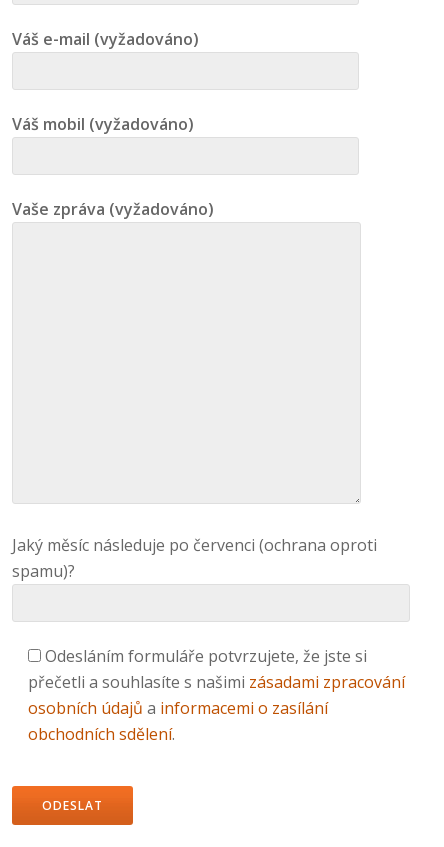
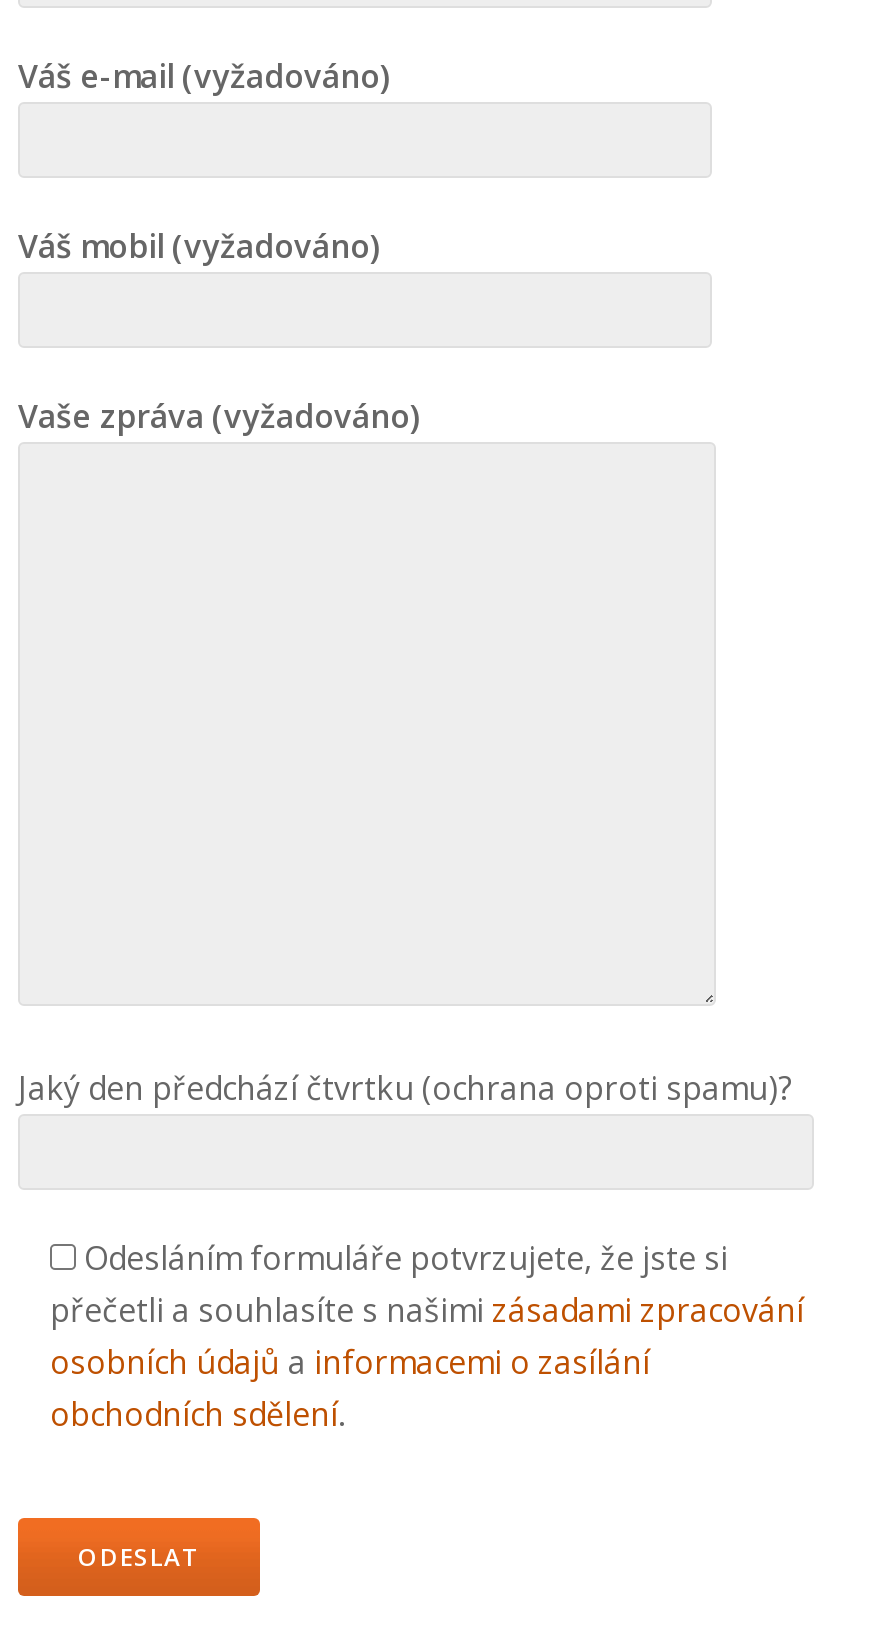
- Jaký měsíc následuje po červenci (ochrana oproti
- spamu)?
+ Jaký den předchází čtvrtku (ochrana oproti spamu)?
